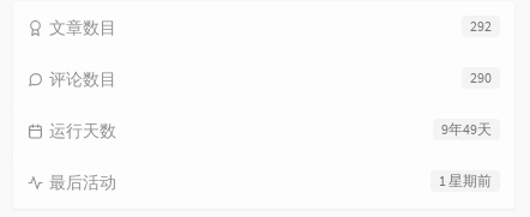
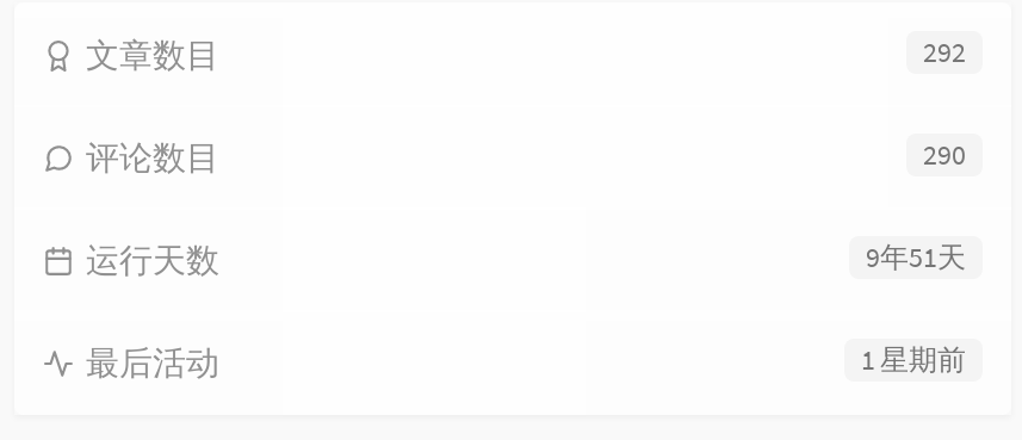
- 9年49天
+ 9年51天
